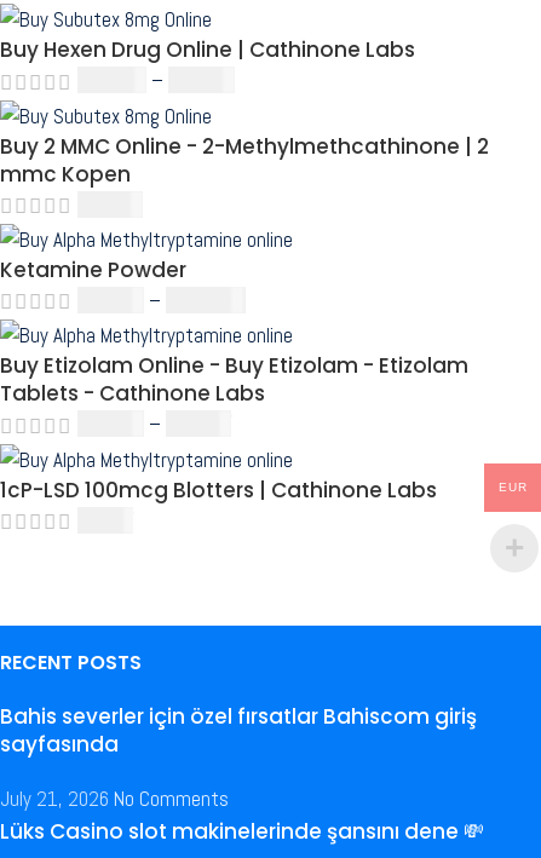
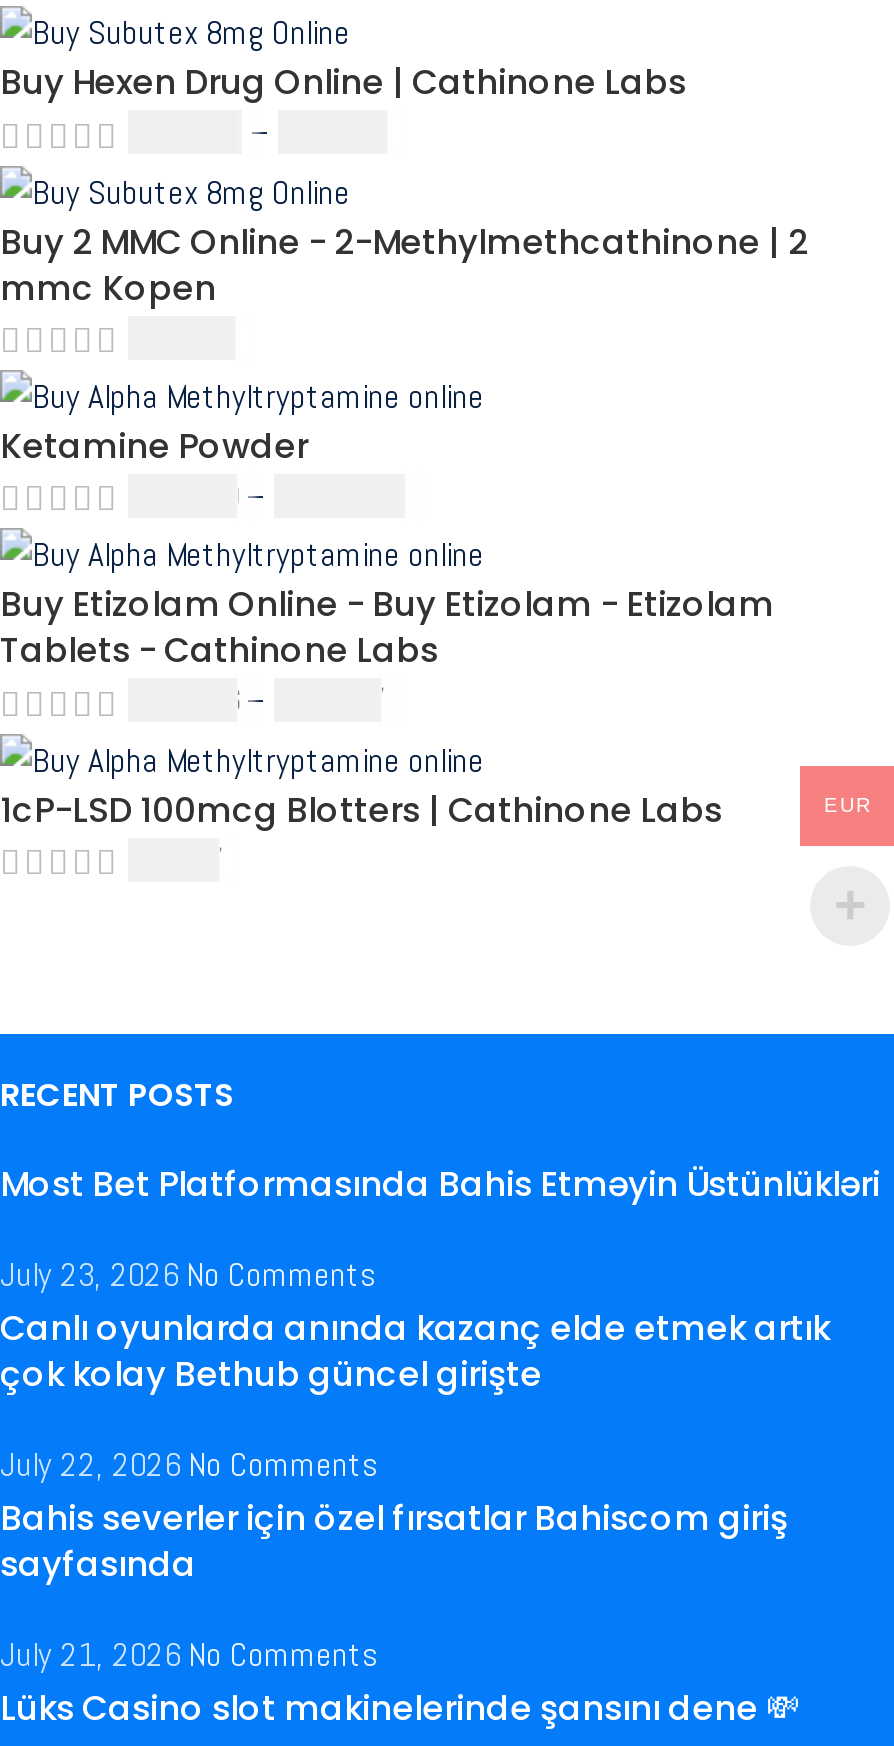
+ Most Bet Platformasında Bahis Etməyin Üstünlükləri
+ July 23, 2026 No Comments
+ Canlı oyunlarda anında kazanç elde etmek artık
+ çok kolay Bethub güncel girişte
+ July 22, 2026 No Comments
